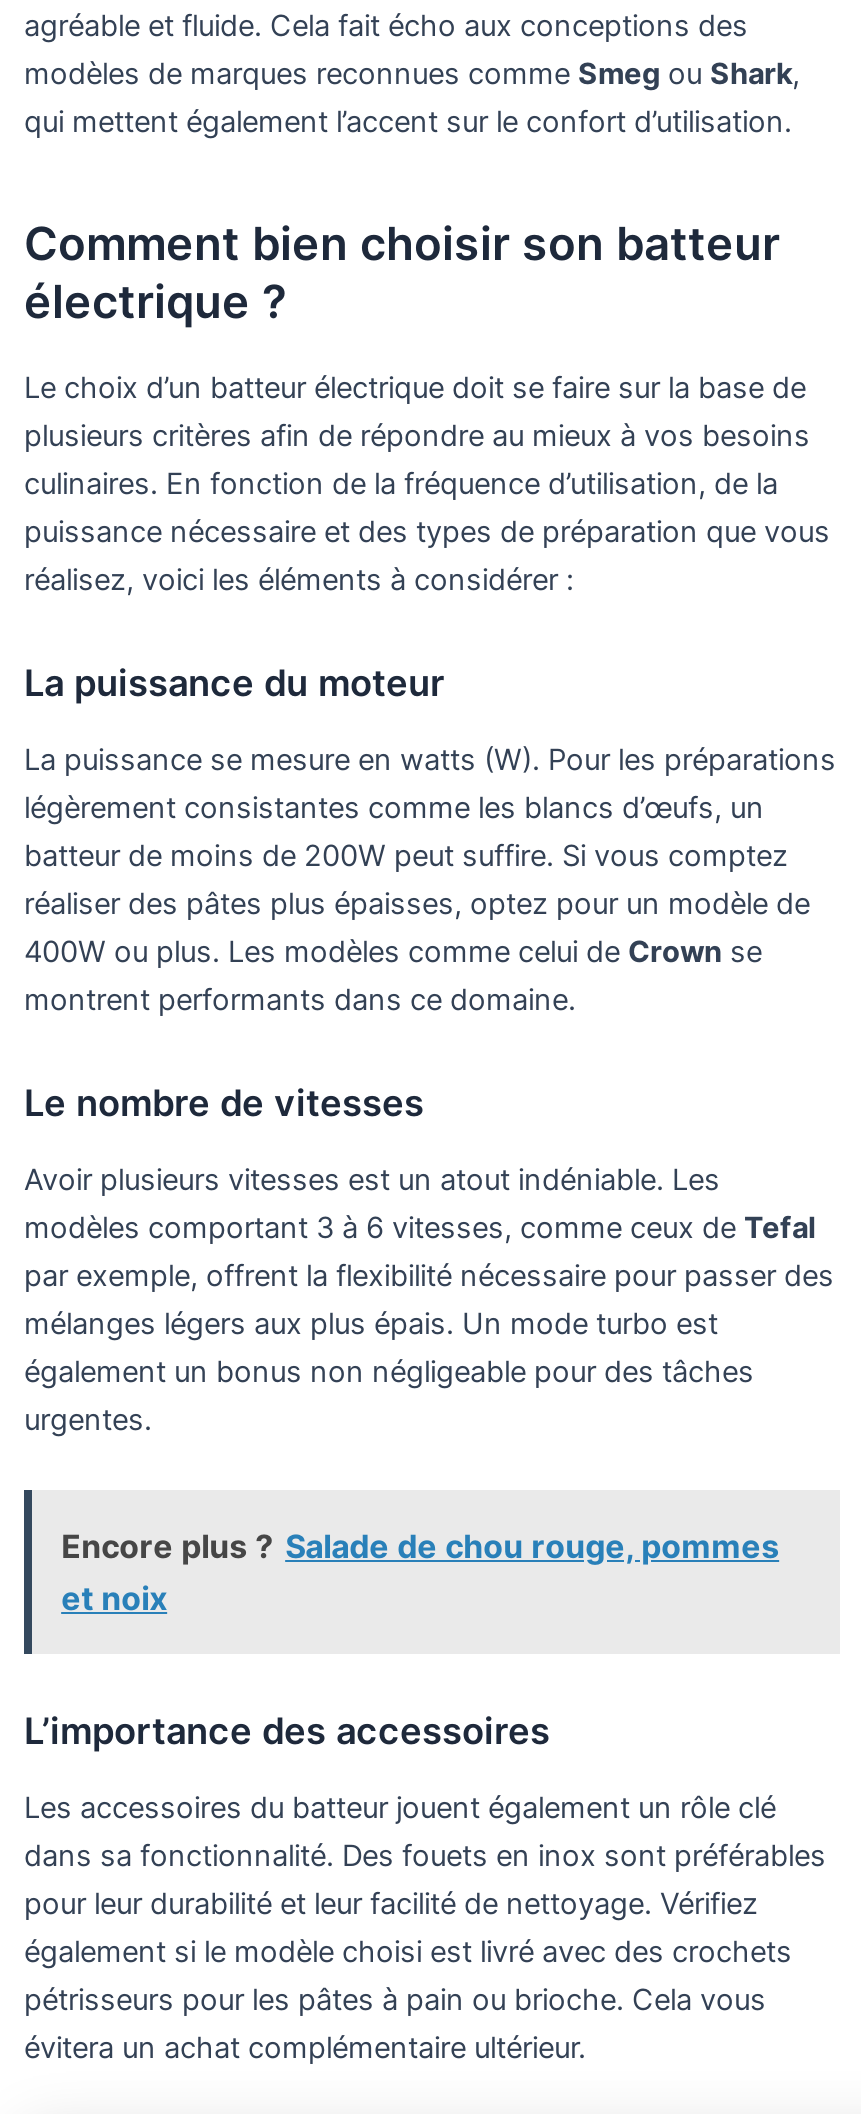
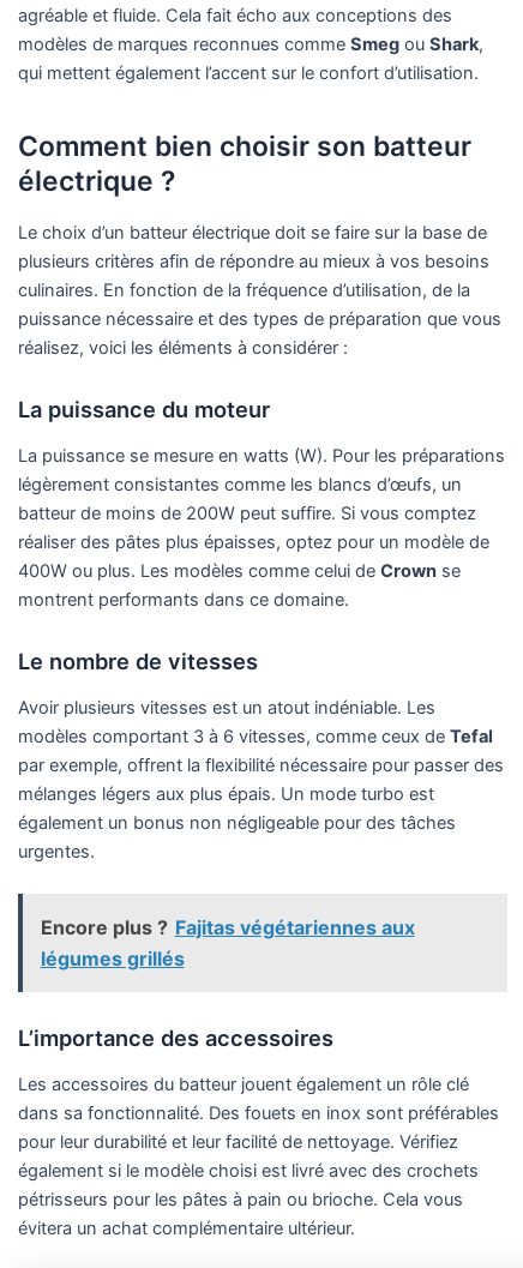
- Encore plus ? Salade de chou rouge, pommes
- et noix
+ Encore plus ? Fajitas végétariennes aux
+ légumes grillés
